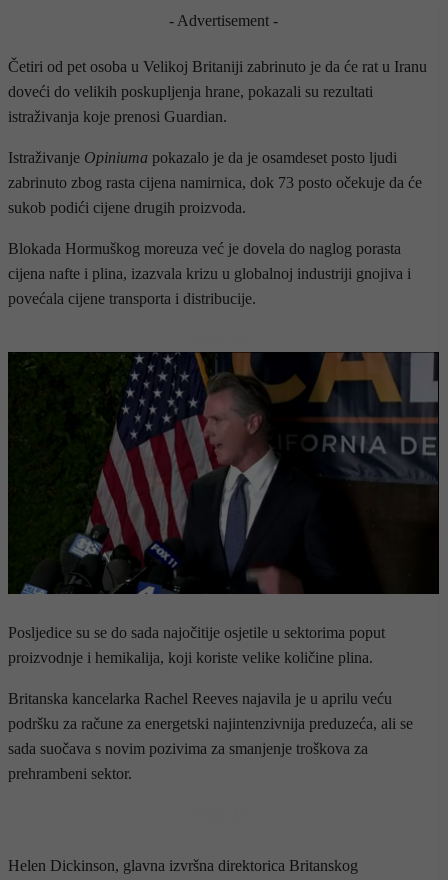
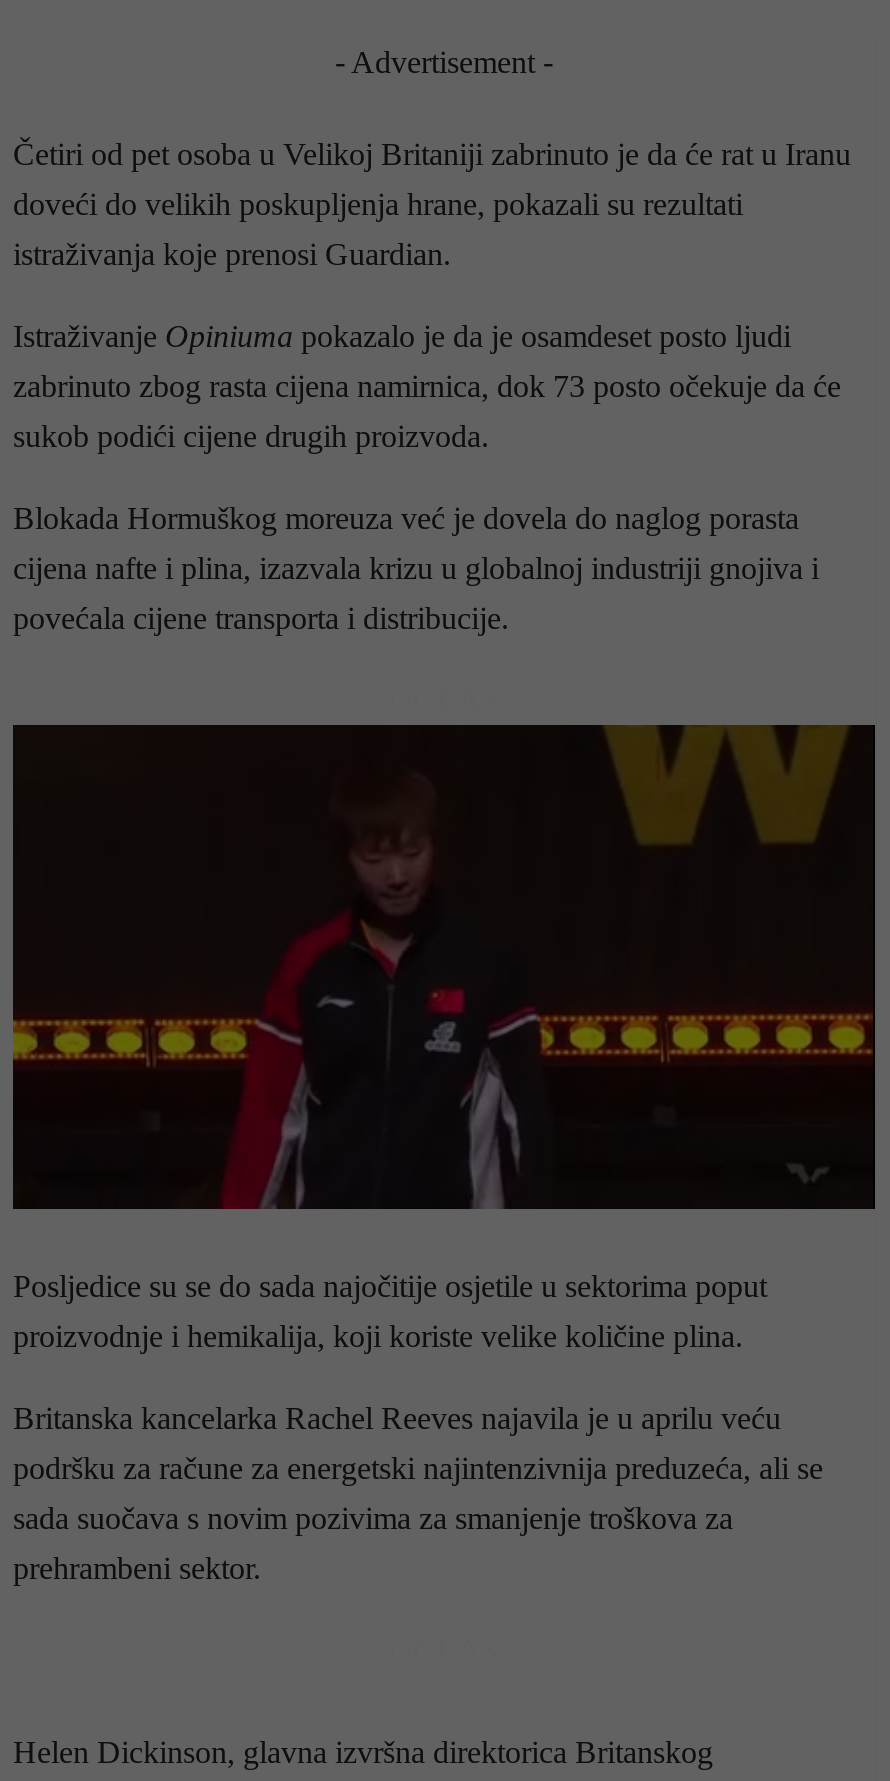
- [image]
+ [image]
